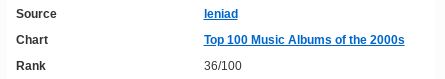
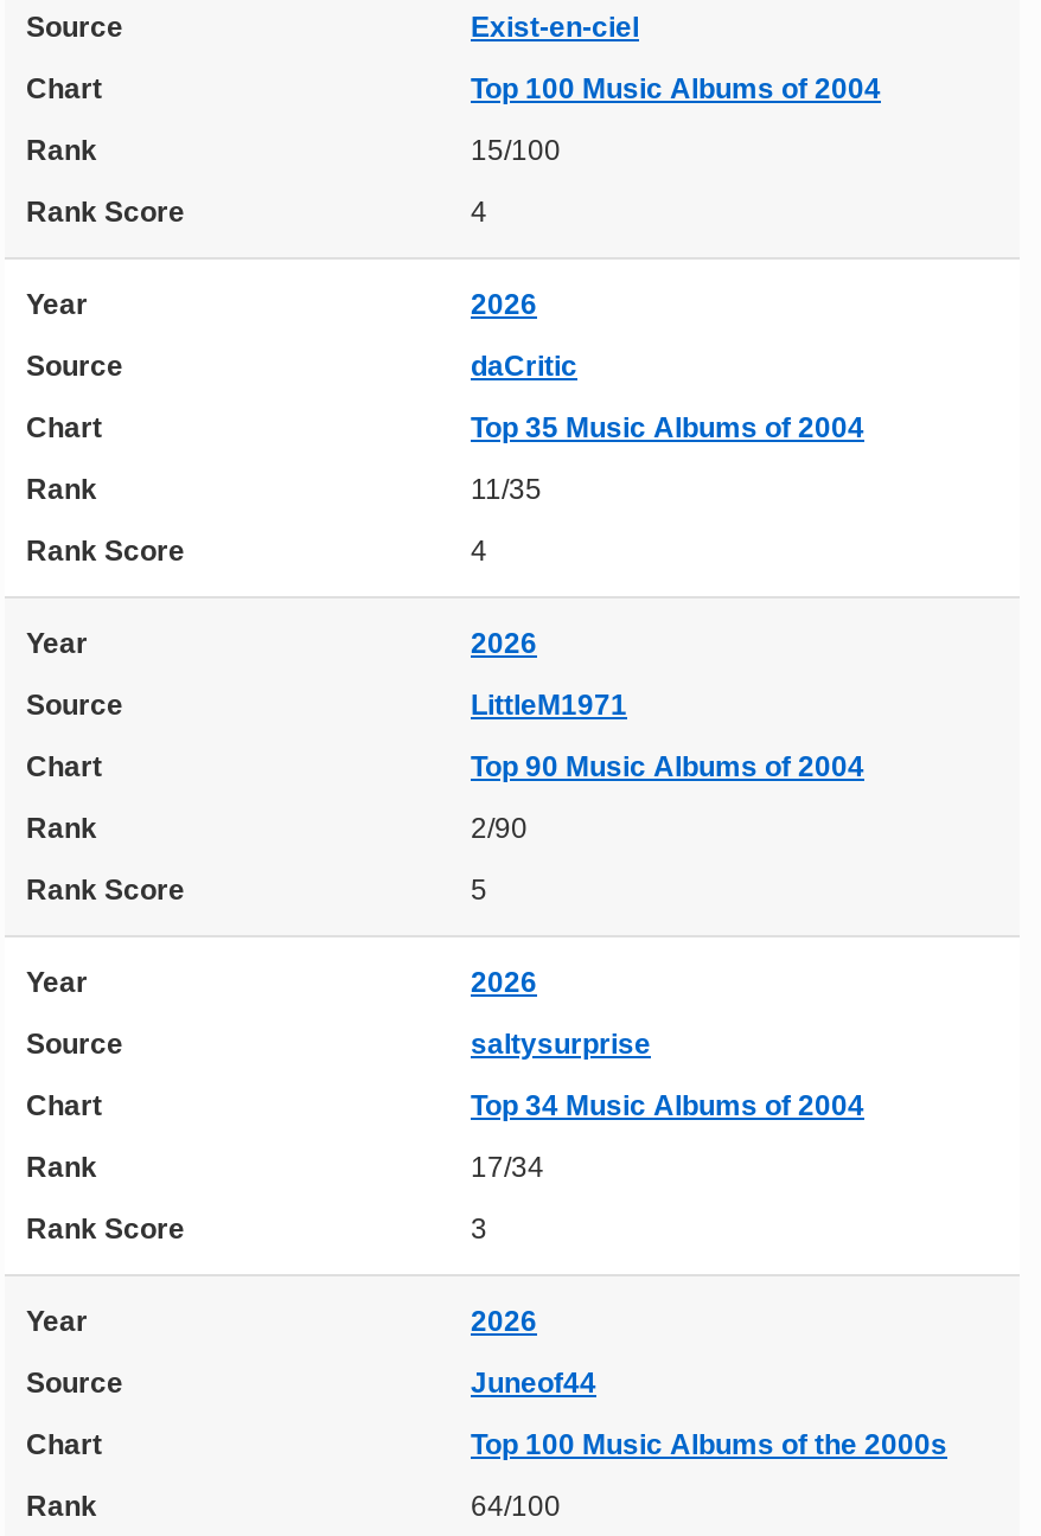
- leniad
+ Exist-en-ciel
+ Chart
+ Top 100 Music Albums of 2004
+ Rank
+ 15/100
+ Rank Score
+ 4
+ Year
+ 2026
+ Source
+ daCritic
+ Chart
+ Top 35 Music Albums of 2004
+ Rank
+ 11/35
+ Rank Score
+ 4
+ Year
+ 2026
+ Source
+ LittleM1971
+ Chart
+ Top 90 Music Albums of 2004
+ Rank
+ 2/90
+ Rank Score
+ 5
+ Year
+ 2026
+ Source
+ saltysurprise
+ Chart
+ Top 34 Music Albums of 2004
+ Rank
+ 17/34
+ Rank Score
+ 3
+ Year
+ 2026
+ Source
+ Juneof44

- 36/100
+ 64/100
